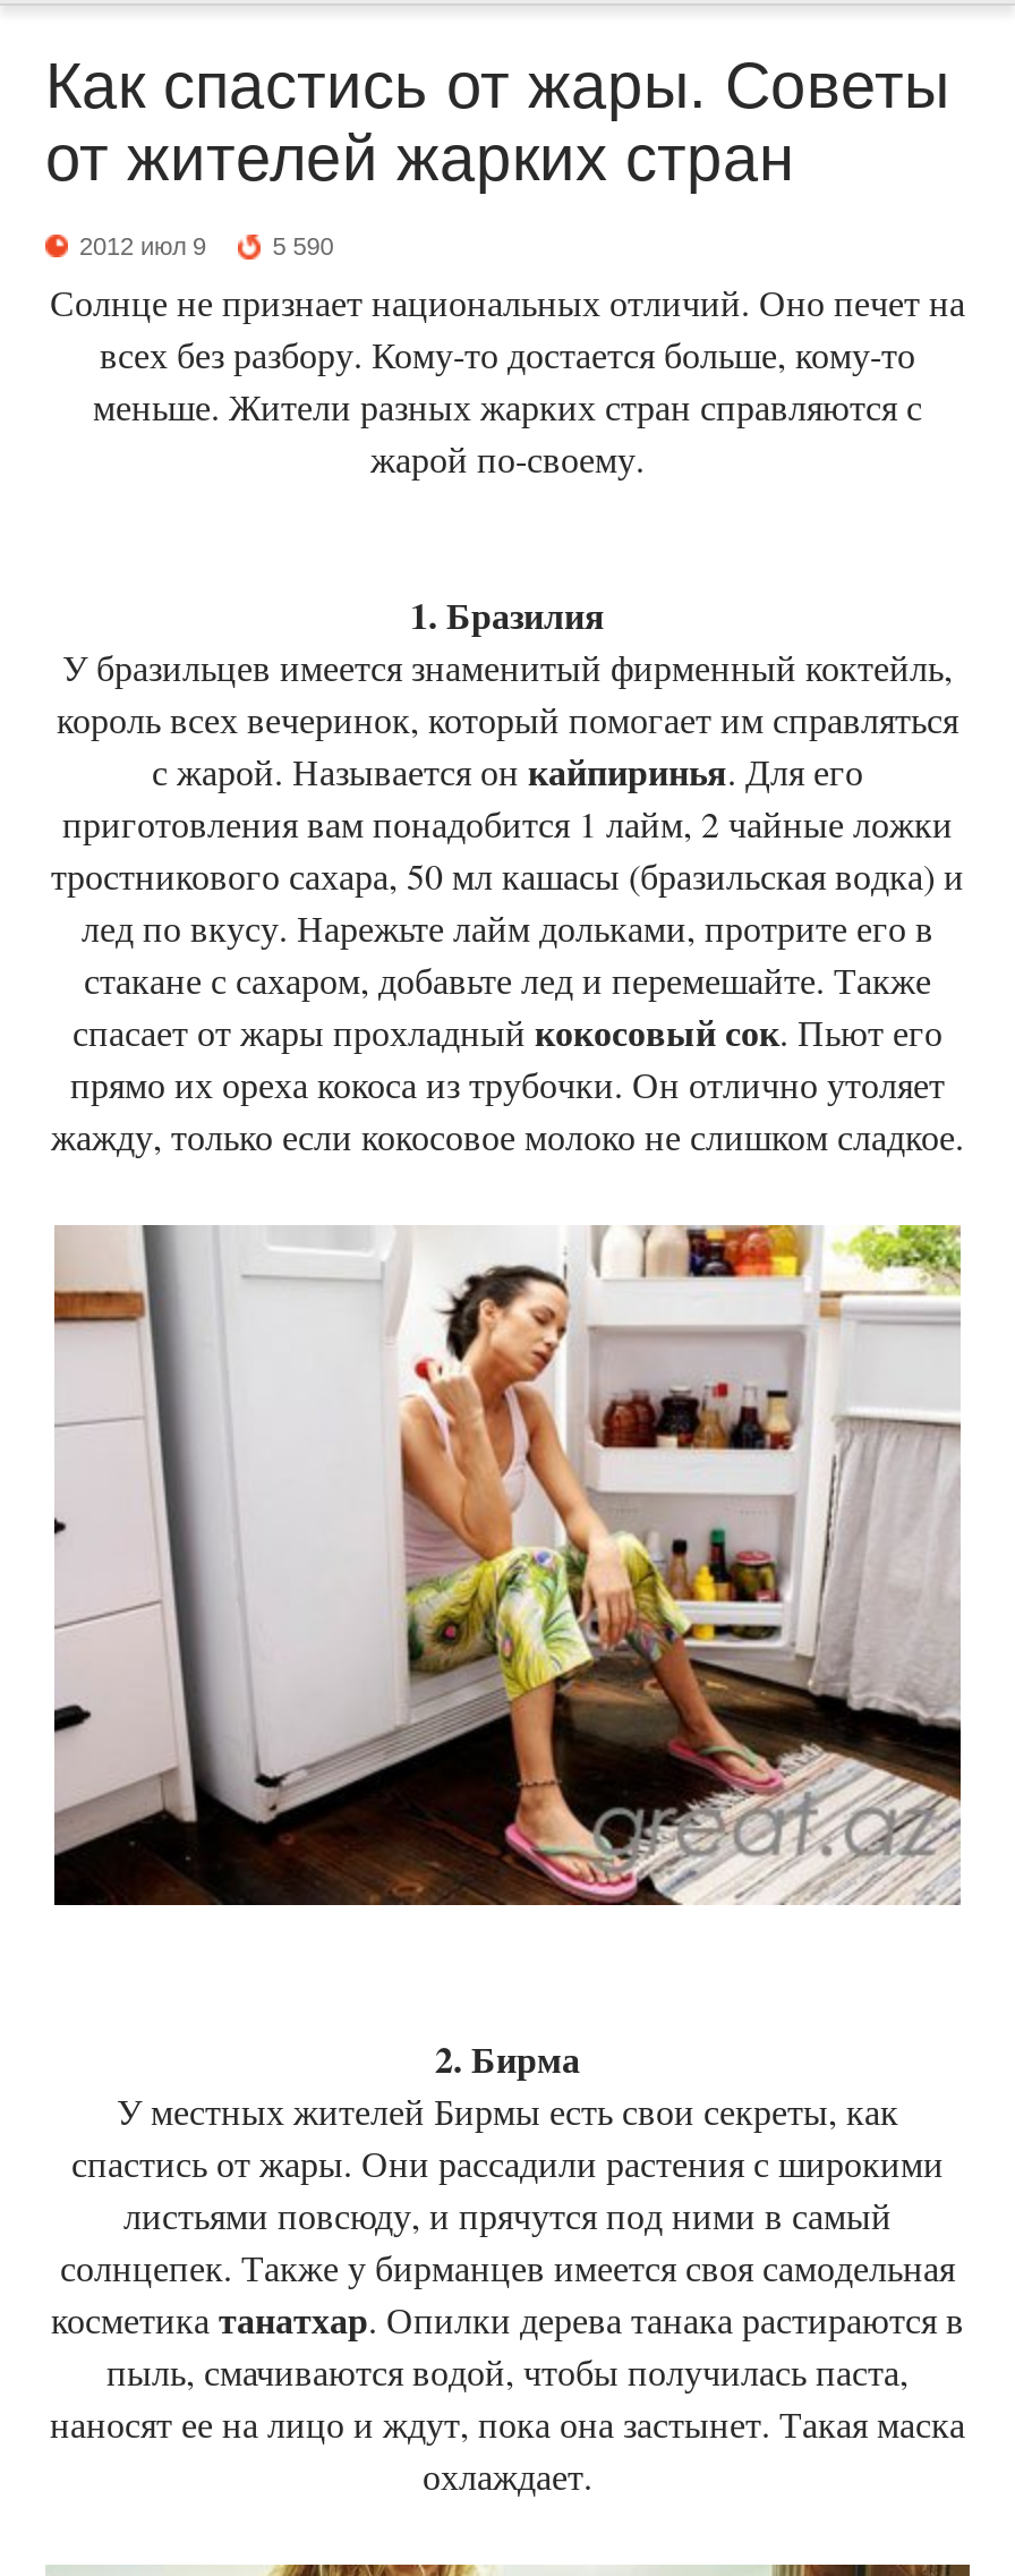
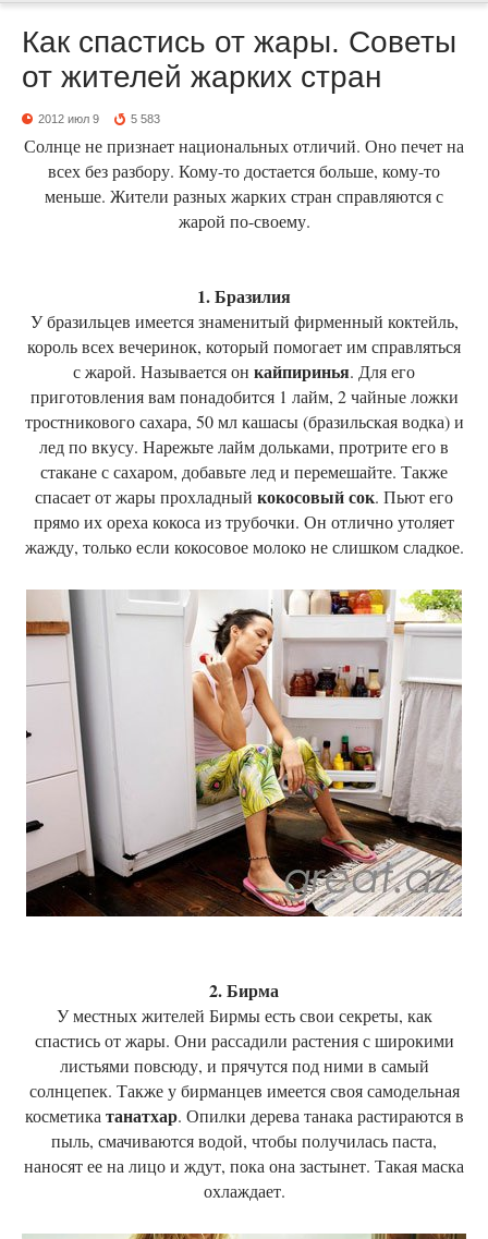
- 5 590
+ 5 583
